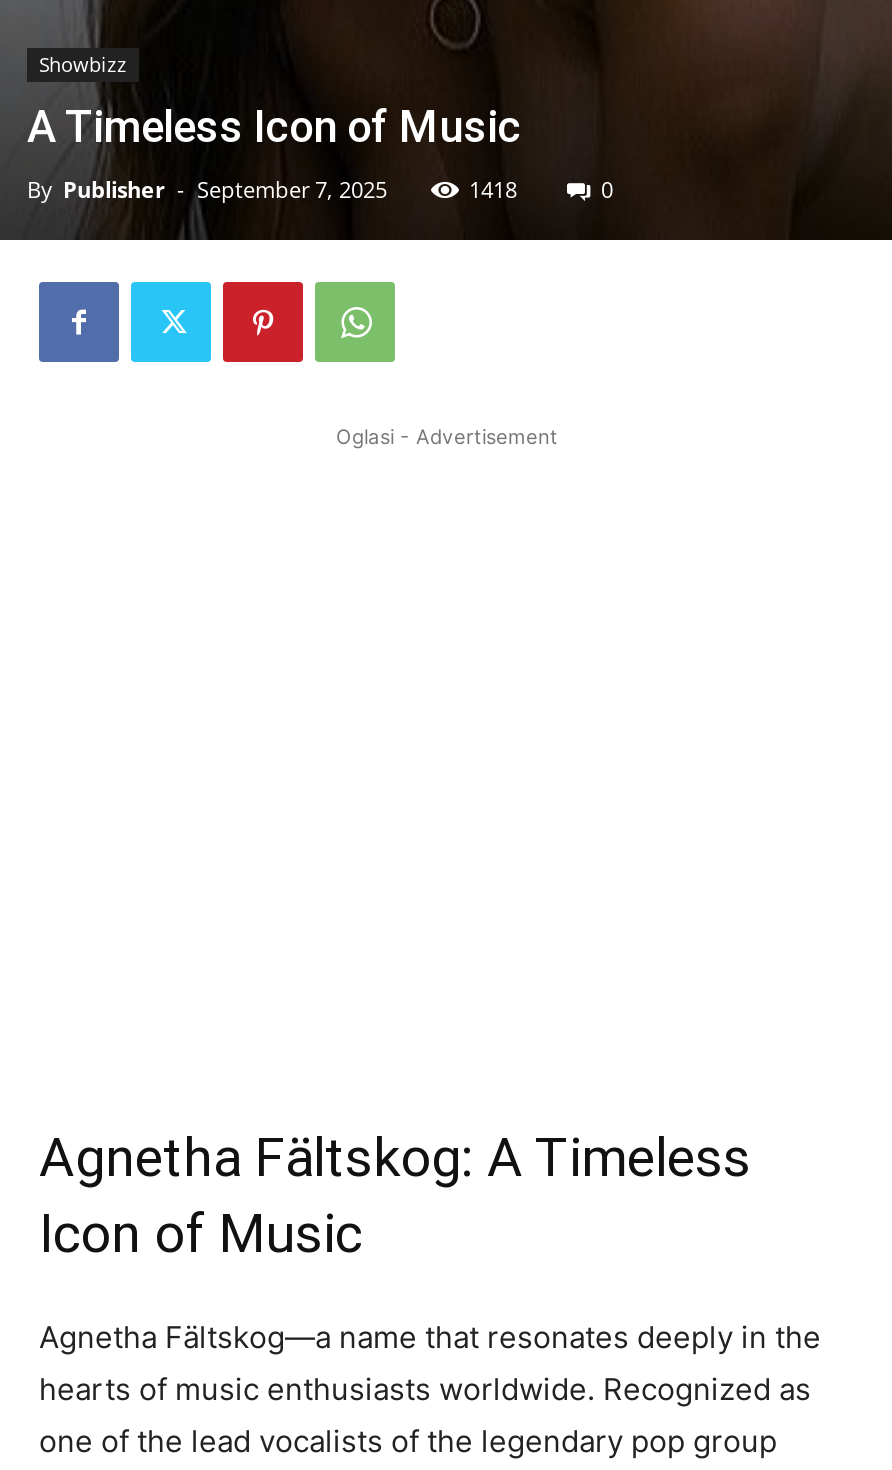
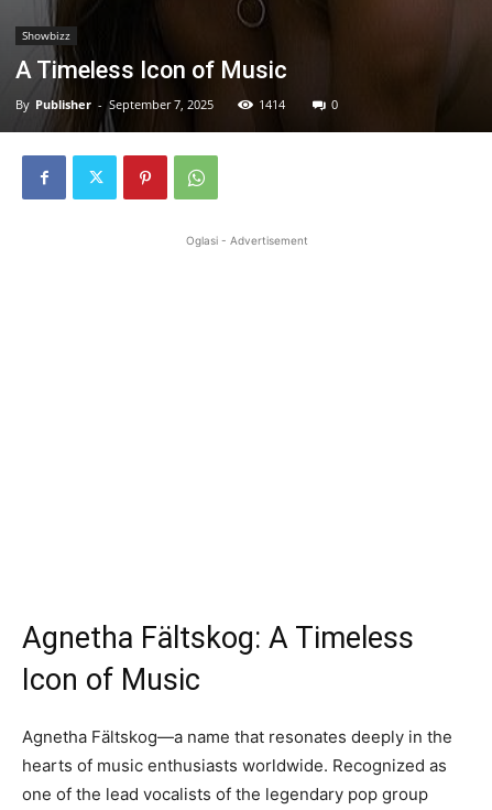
- 1418
+ 1414
